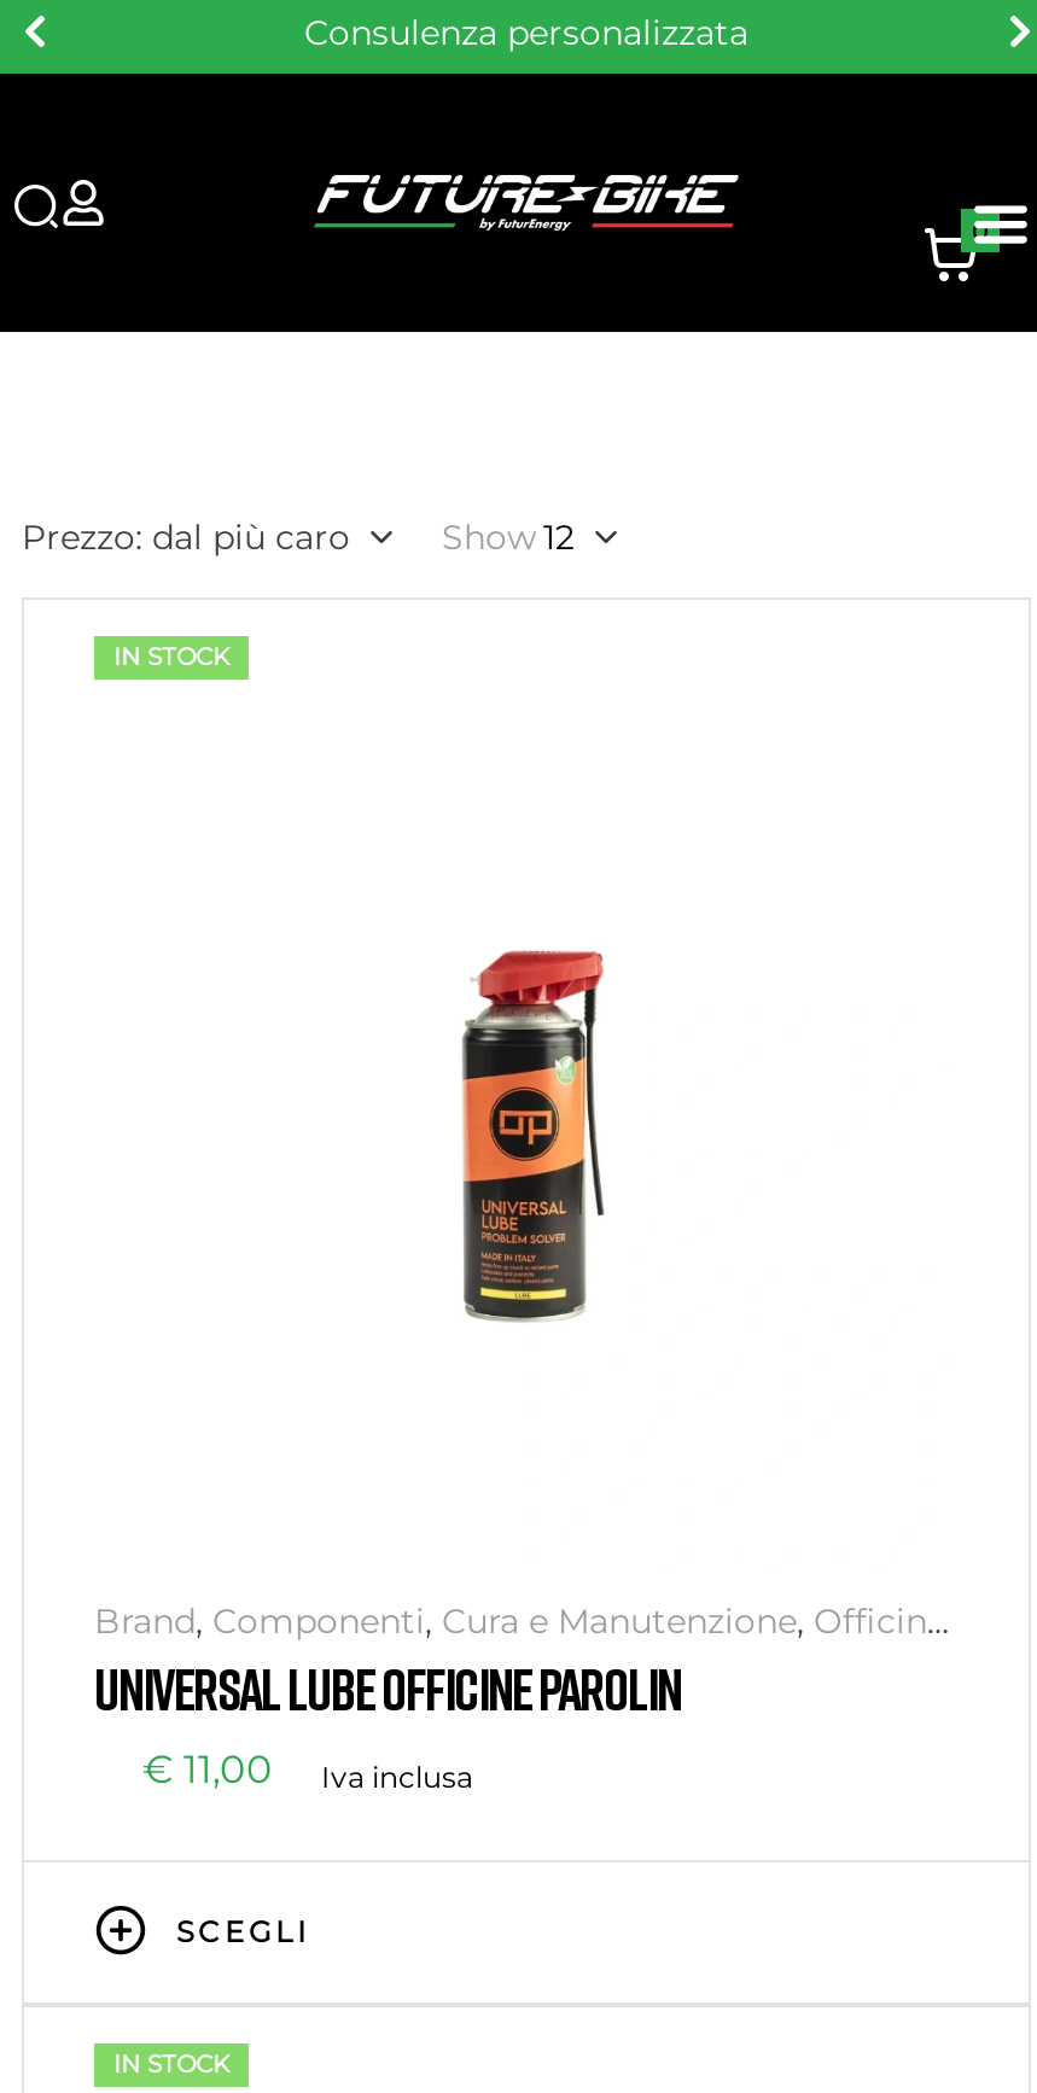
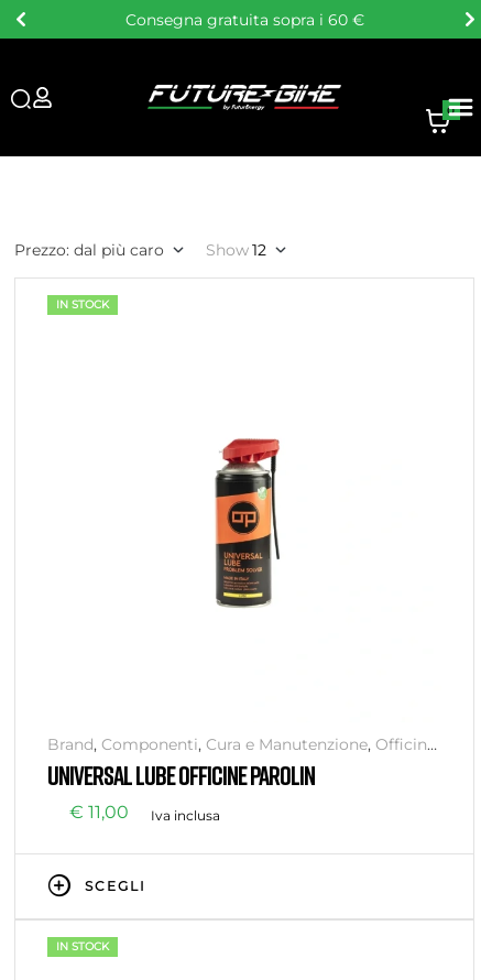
- Consulenza personalizzata
+ Consegna gratuita sopra i 60 €
